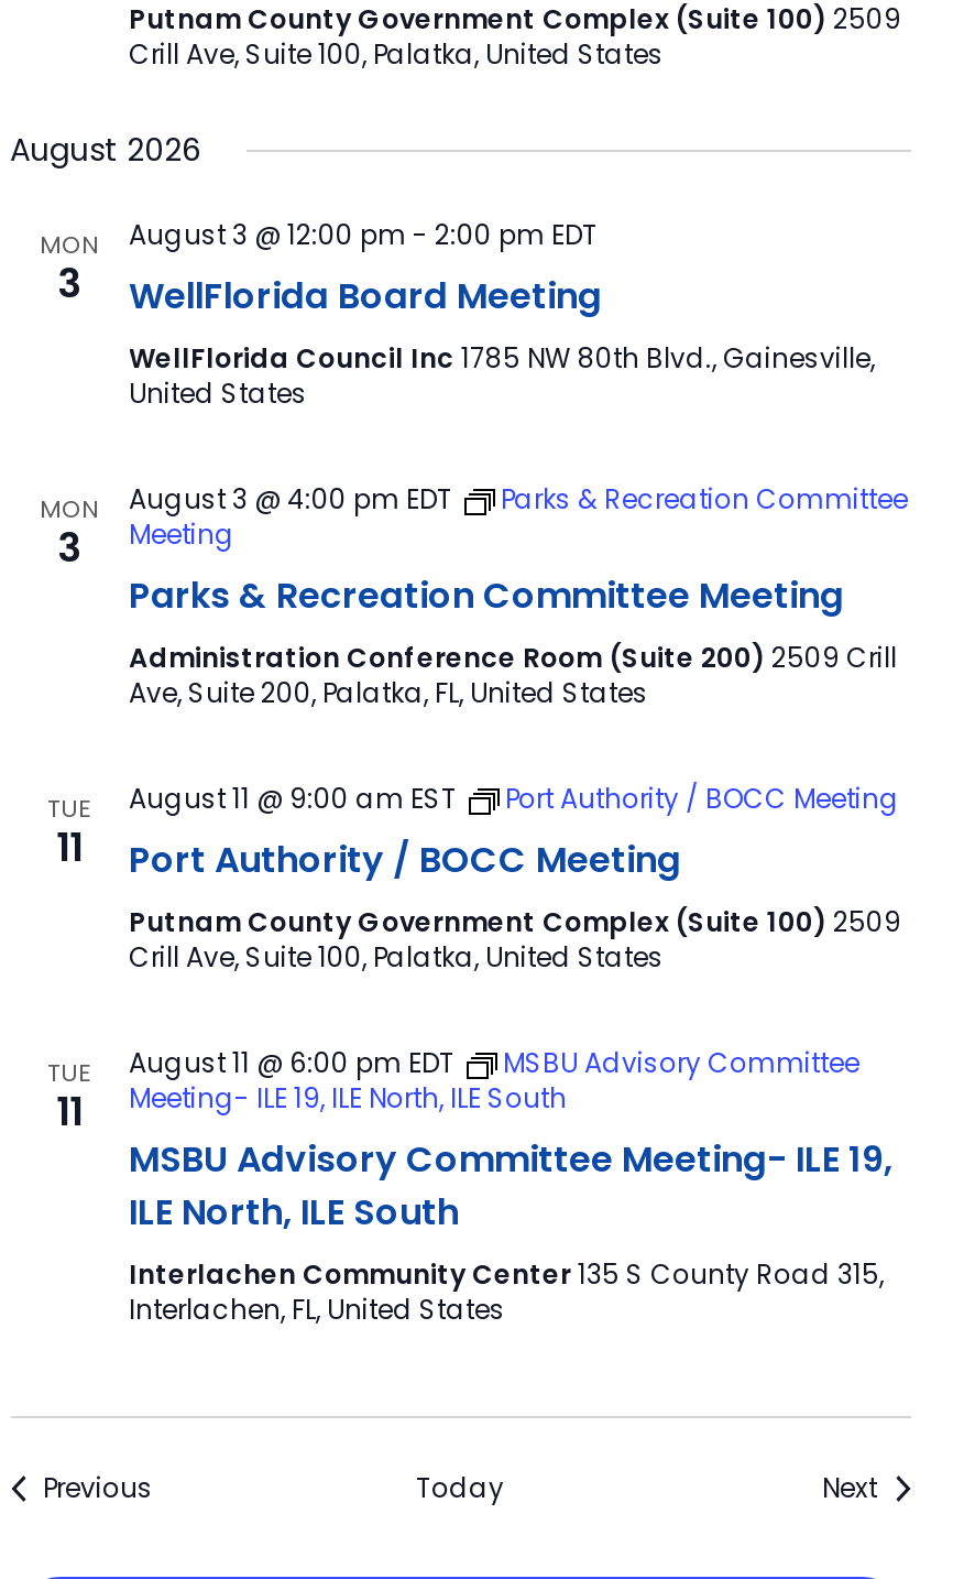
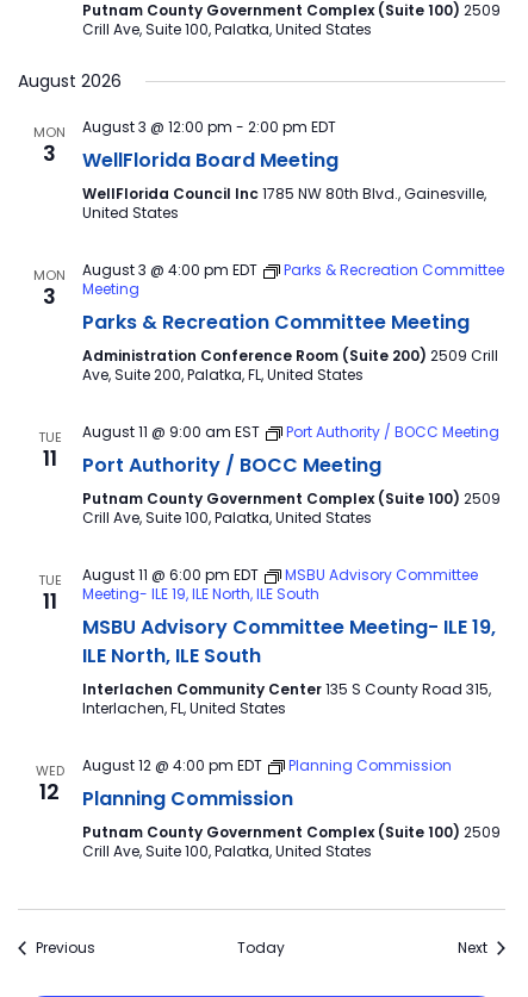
+ WED
+ 12

+ August 12 @ 4:00 pm EDT
+ Planning Commission
+ Planning Commission
+ Putnam County Government Complex (Suite 100) 2509
+ Crill Ave, Suite 100, Palatka, United States
